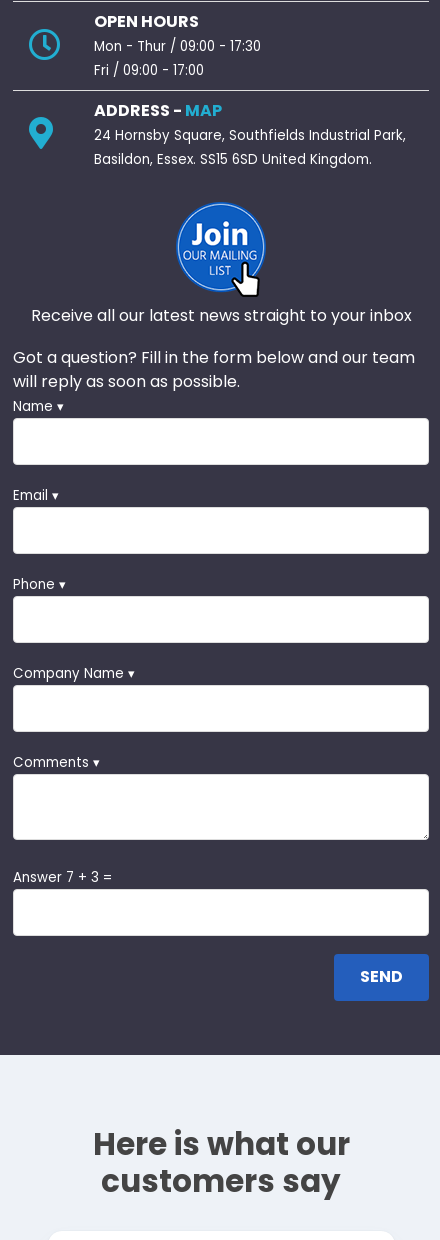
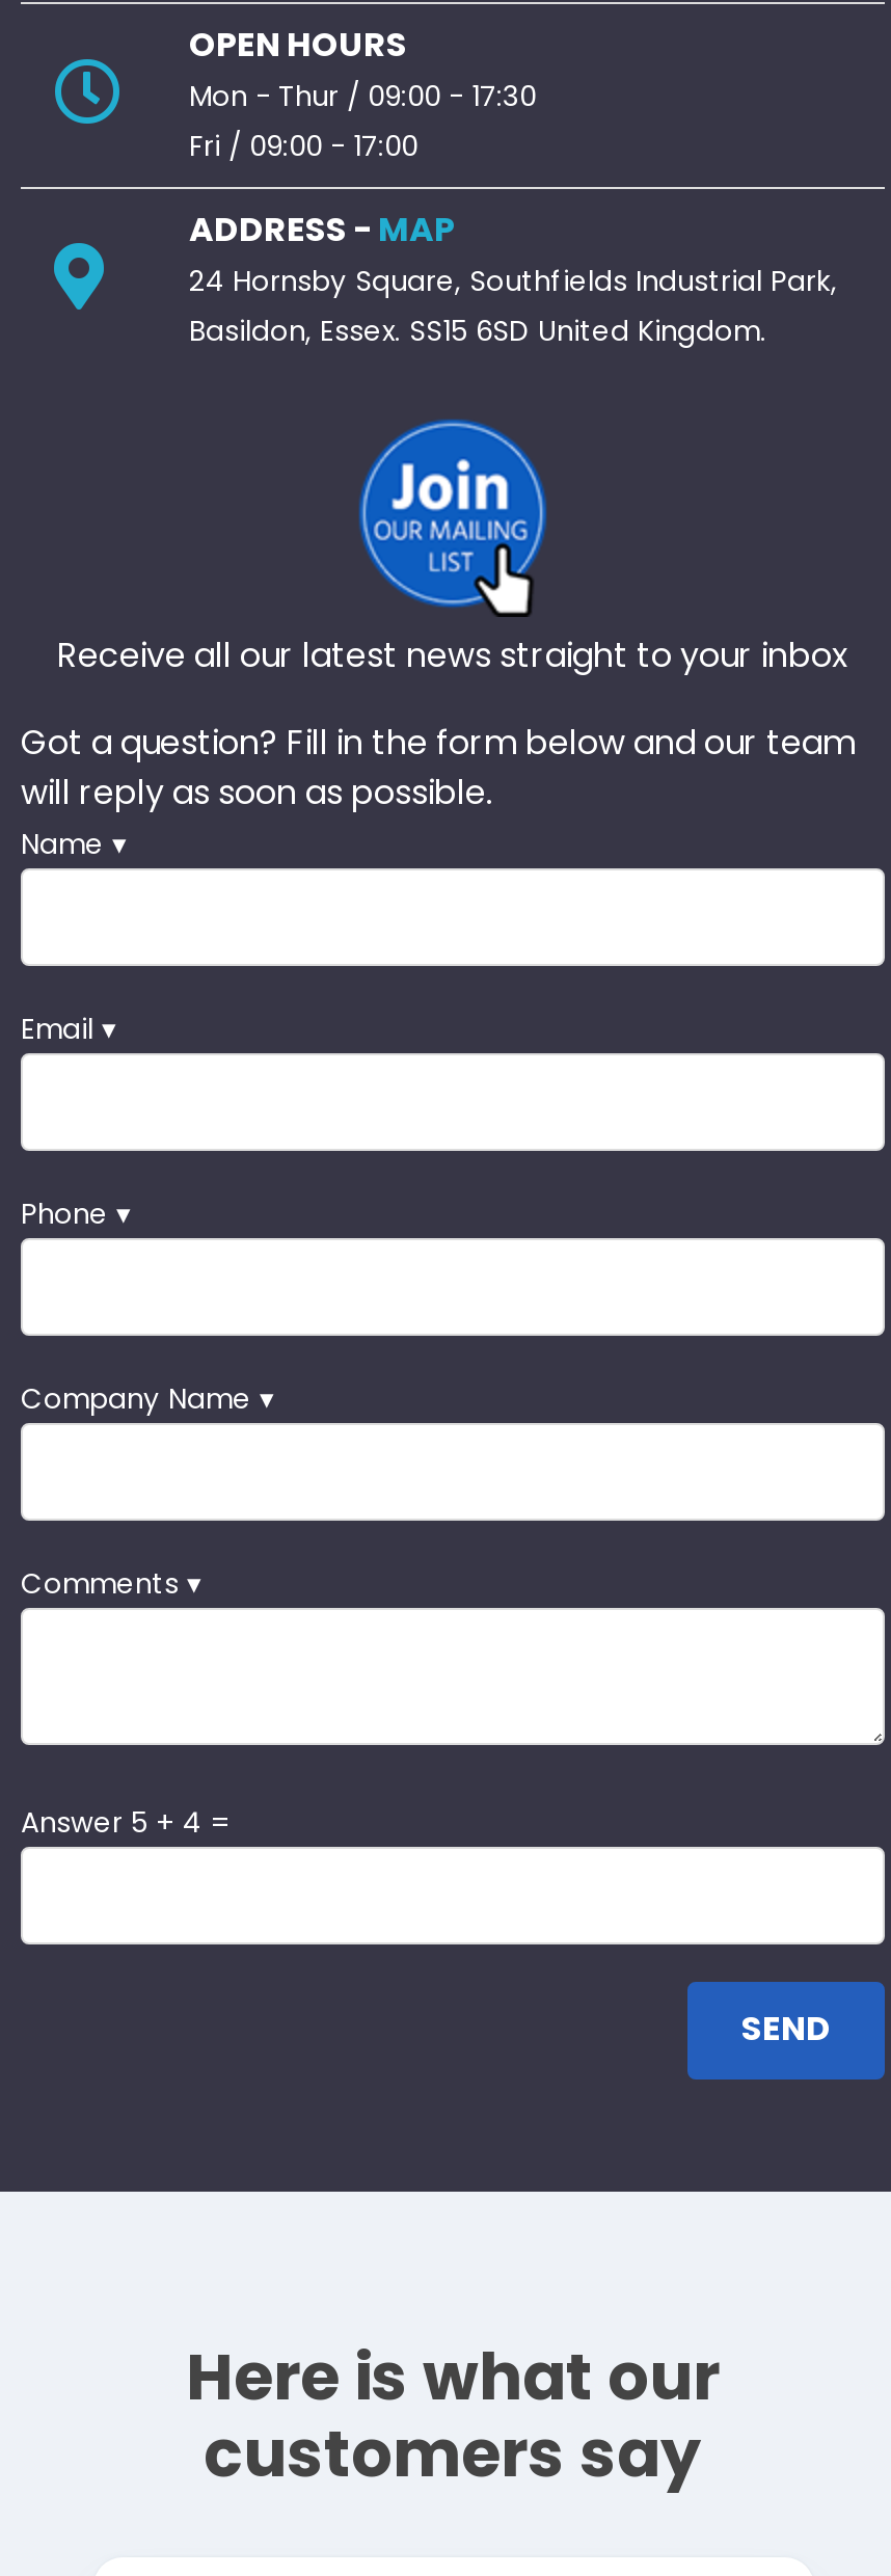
- Answer 7 + 3 =
+ Answer 5 + 4 =
